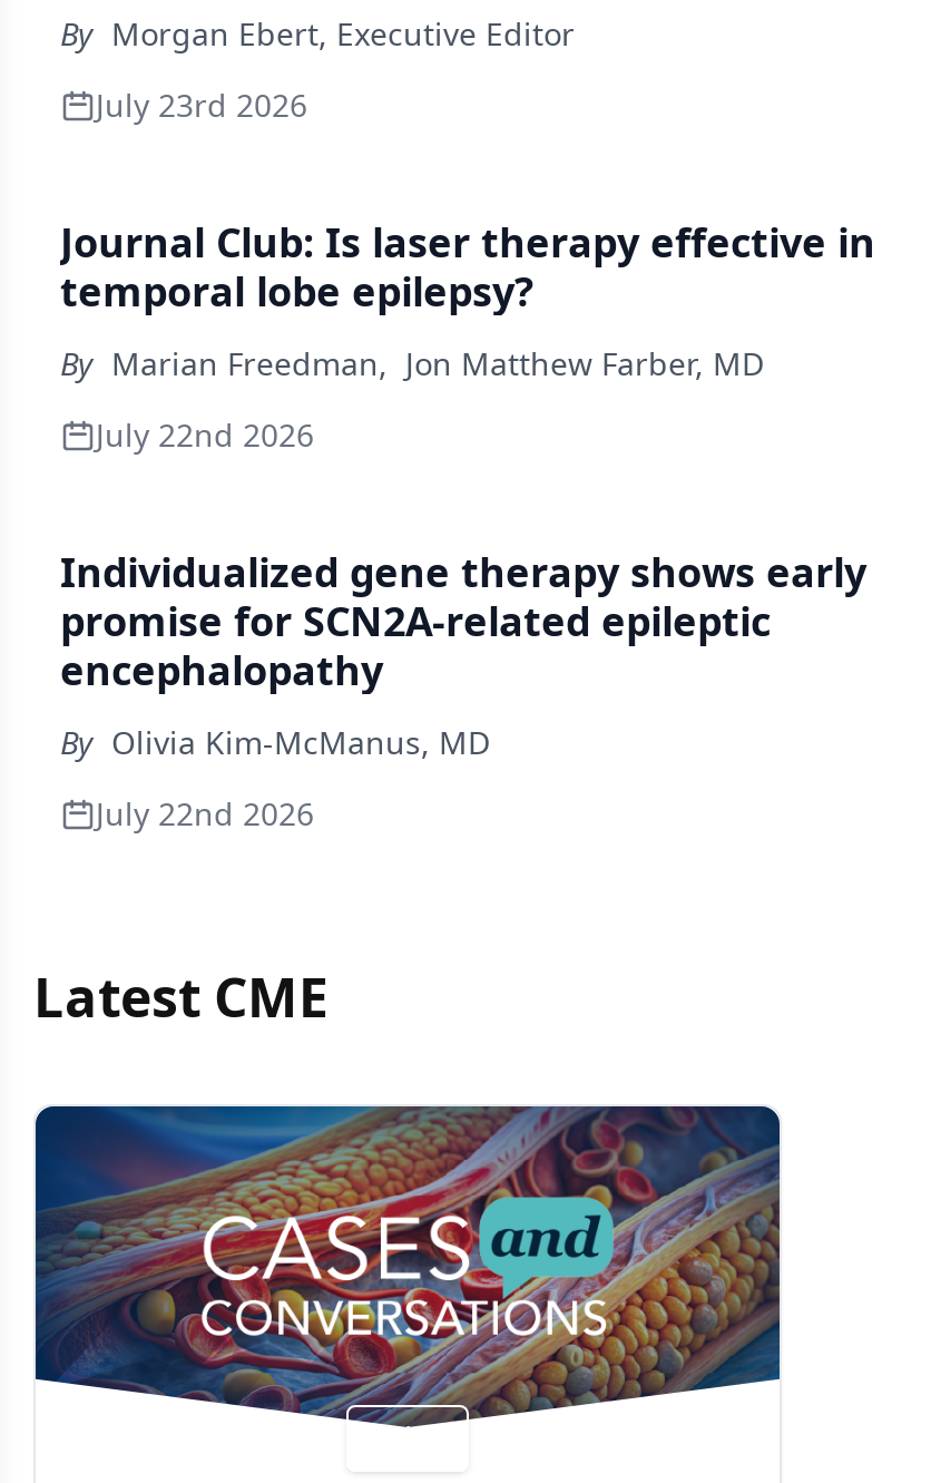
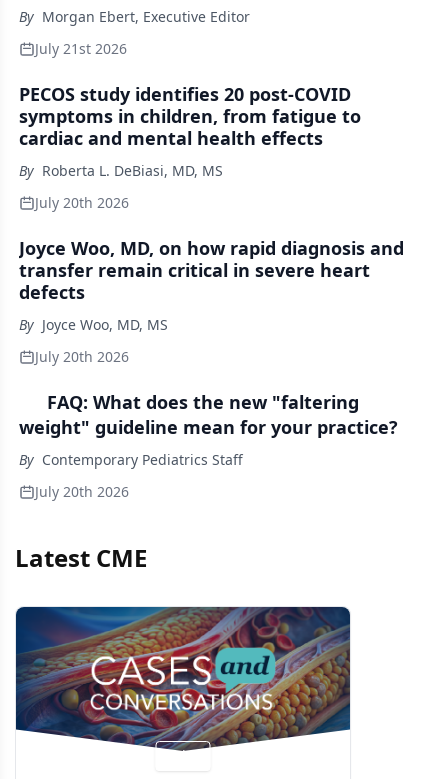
- July 23rd 2026
- Journal Club: Is laser therapy effective in
- temporal lobe epilepsy?
- By Marian Freedman, Jon Matthew Farber, MD
- July 22nd 2026
- Individualized gene therapy shows early
- promise for SCN2A-related epileptic
- encephalopathy
- By Olivia Kim-McManus, MD
- July 22nd 2026
+ July 21st 2026
+ PECOS study identifies 20 post-COVID
+ symptoms in children, from fatigue to
+ cardiac and mental health effects
+ By Roberta L. DeBiasi, MD, MS
+ July 20th 2026
+ Joyce Woo, MD, on how rapid diagnosis and
+ transfer remain critical in severe heart
+ defects
+ By Joyce Woo, MD, MS
+ July 20th 2026
+ FAQ: What does the new "faltering
+ weight" guideline mean for your practice?
+ By Contemporary Pediatrics Staff
+ July 20th 2026
